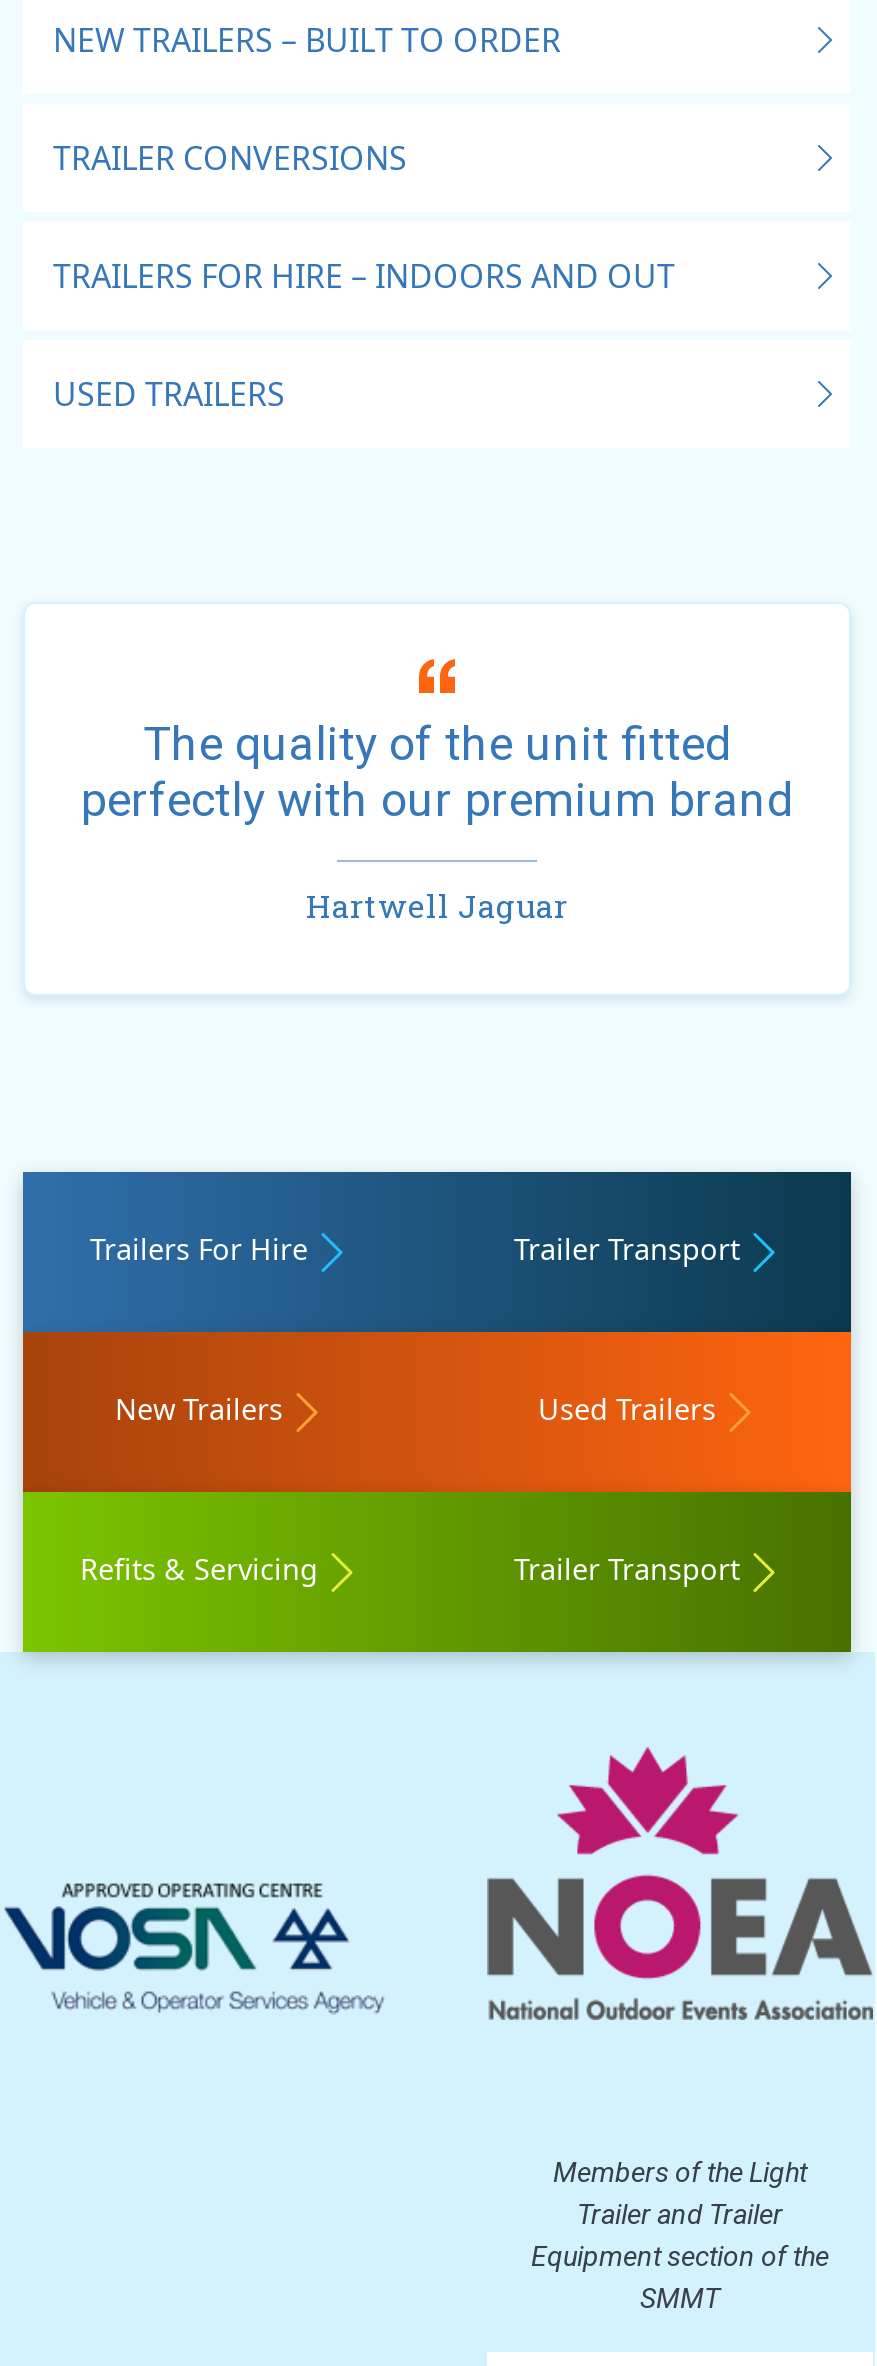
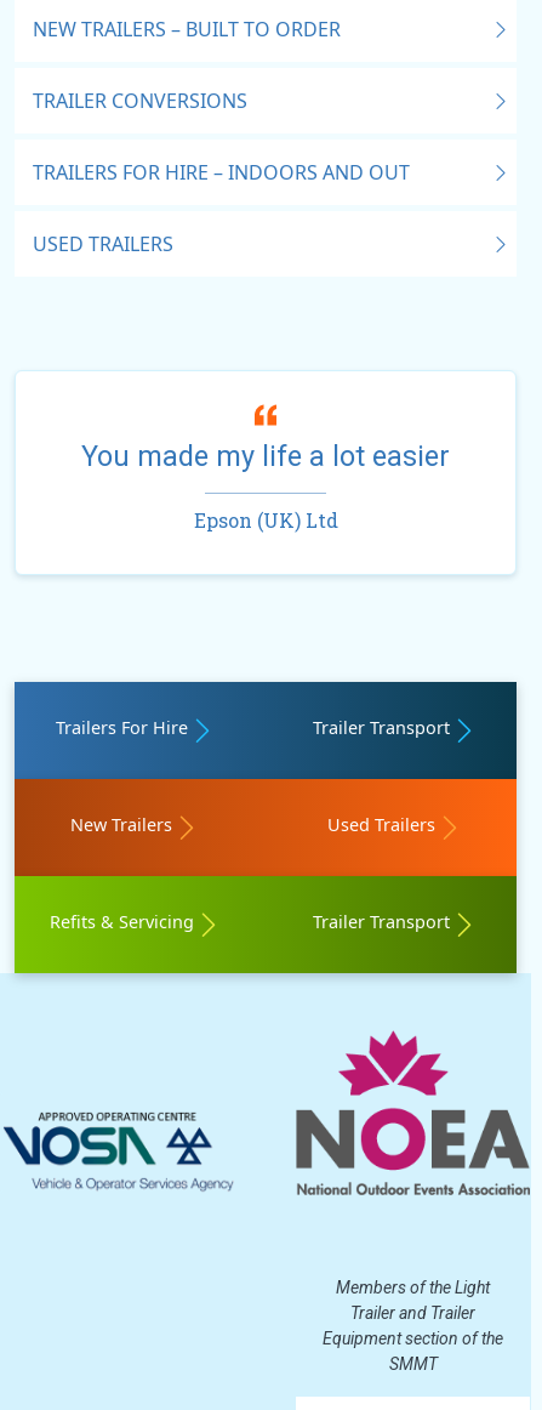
- The quality of the unit fitted
- perfectly with our premium brand
+ You made my life a lot easier

- Hartwell Jaguar
+ Epson (UK) Ltd
